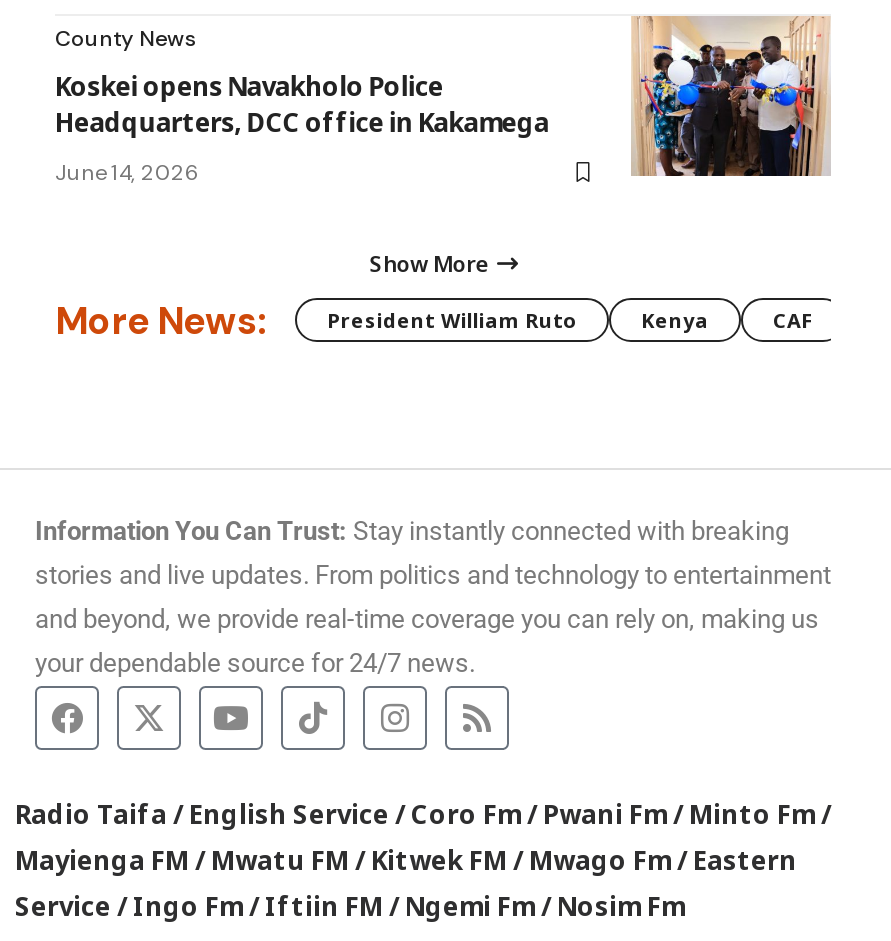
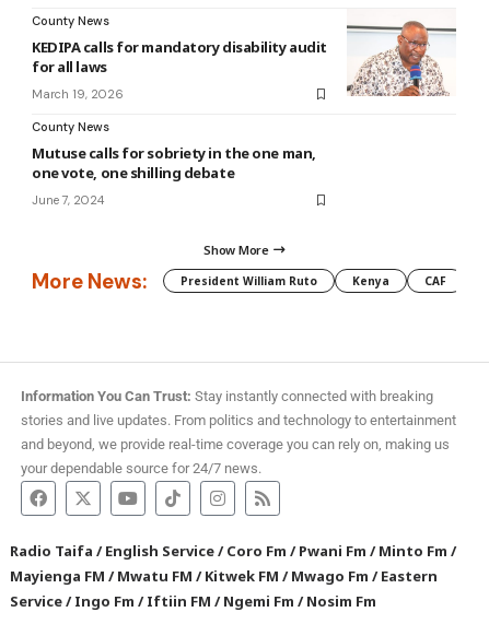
- [image]
+ [image]

- Koskei opens Navakholo Police
- Headquarters, DCC office in Kakamega
- June 14, 2026
+ KEDIPA calls for mandatory disability audit
+ for all laws
+ March 19, 2026
+ County News
+ Mutuse calls for sobriety in the one man,
+ one vote, one shilling debate
+ June 7, 2024
